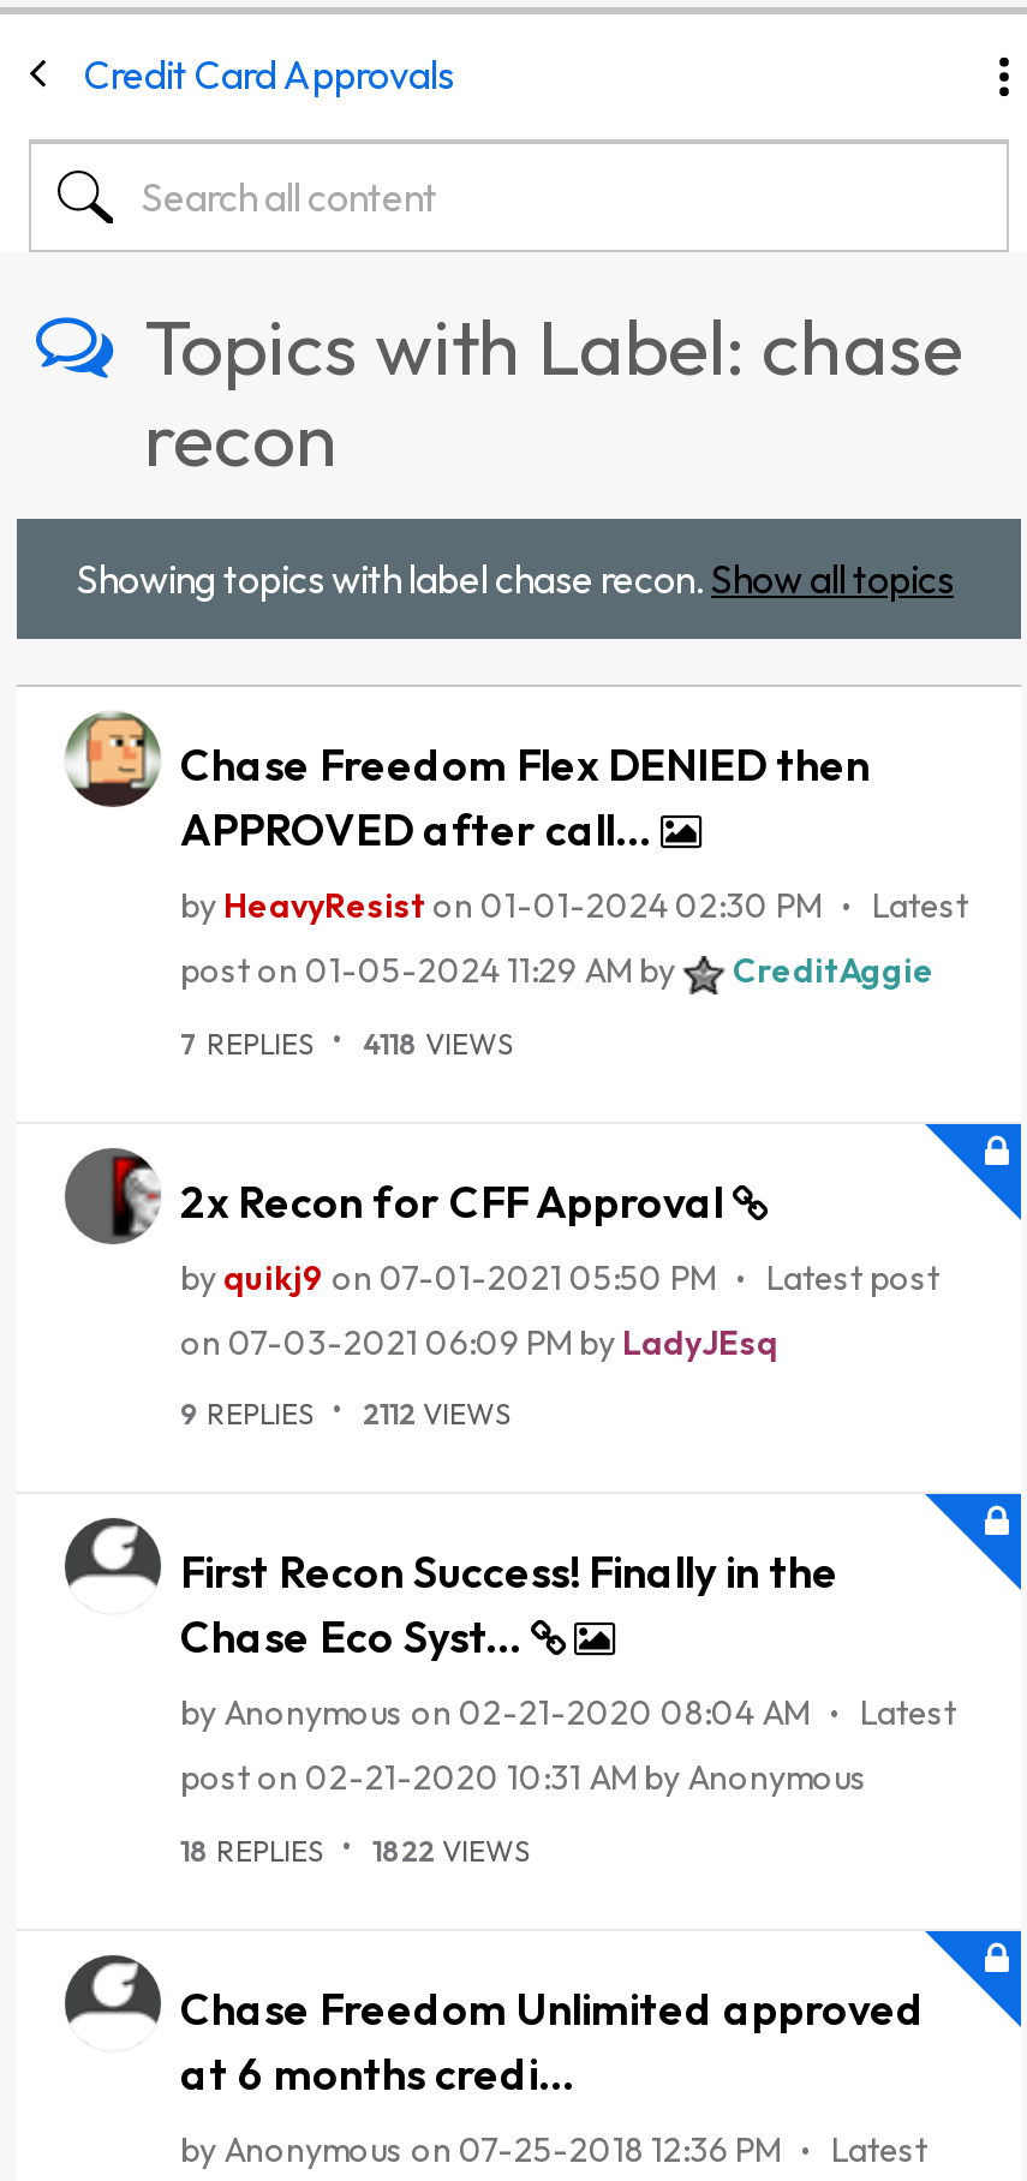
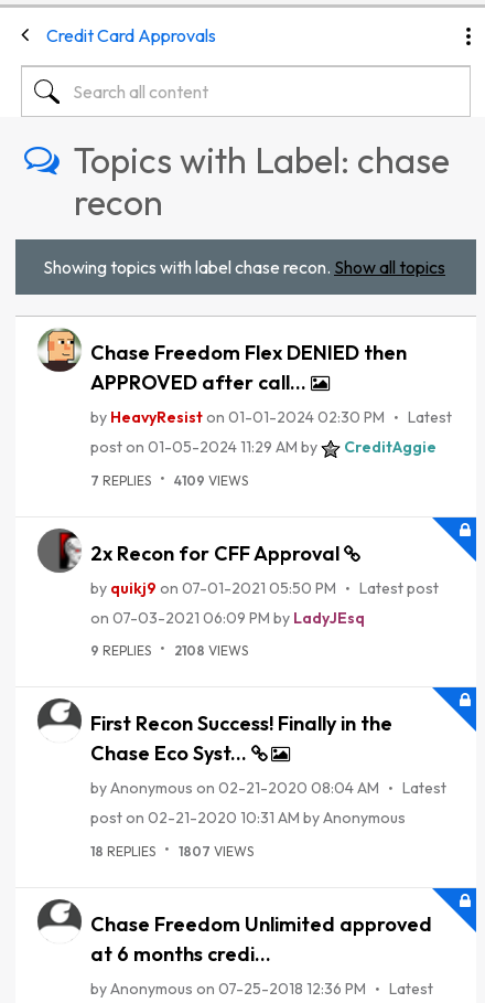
- 7 REPLIES 4118 VIEWS
+ 7 REPLIES 4109 VIEWS

- 9 REPLIES 2112 VIEWS
+ 9 REPLIES 2108 VIEWS

- 18 REPLIES 1822 VIEWS
+ 18 REPLIES 1807 VIEWS
